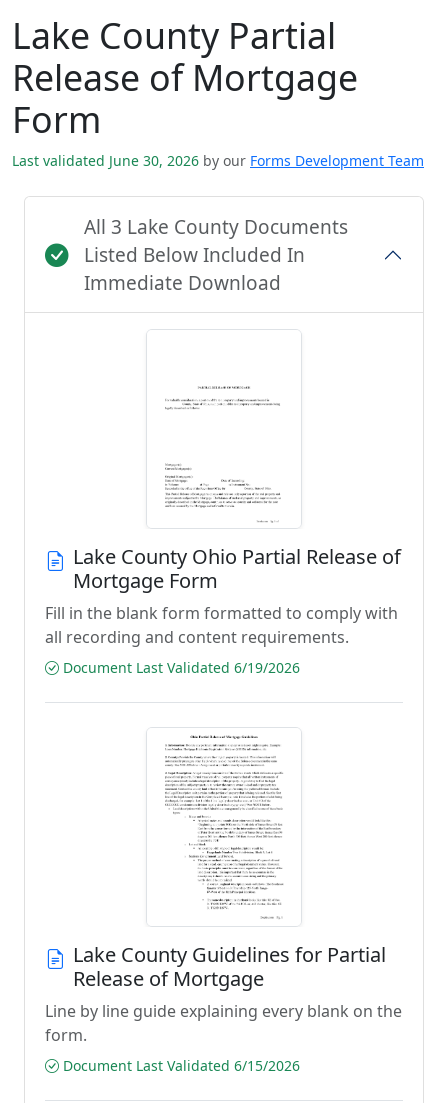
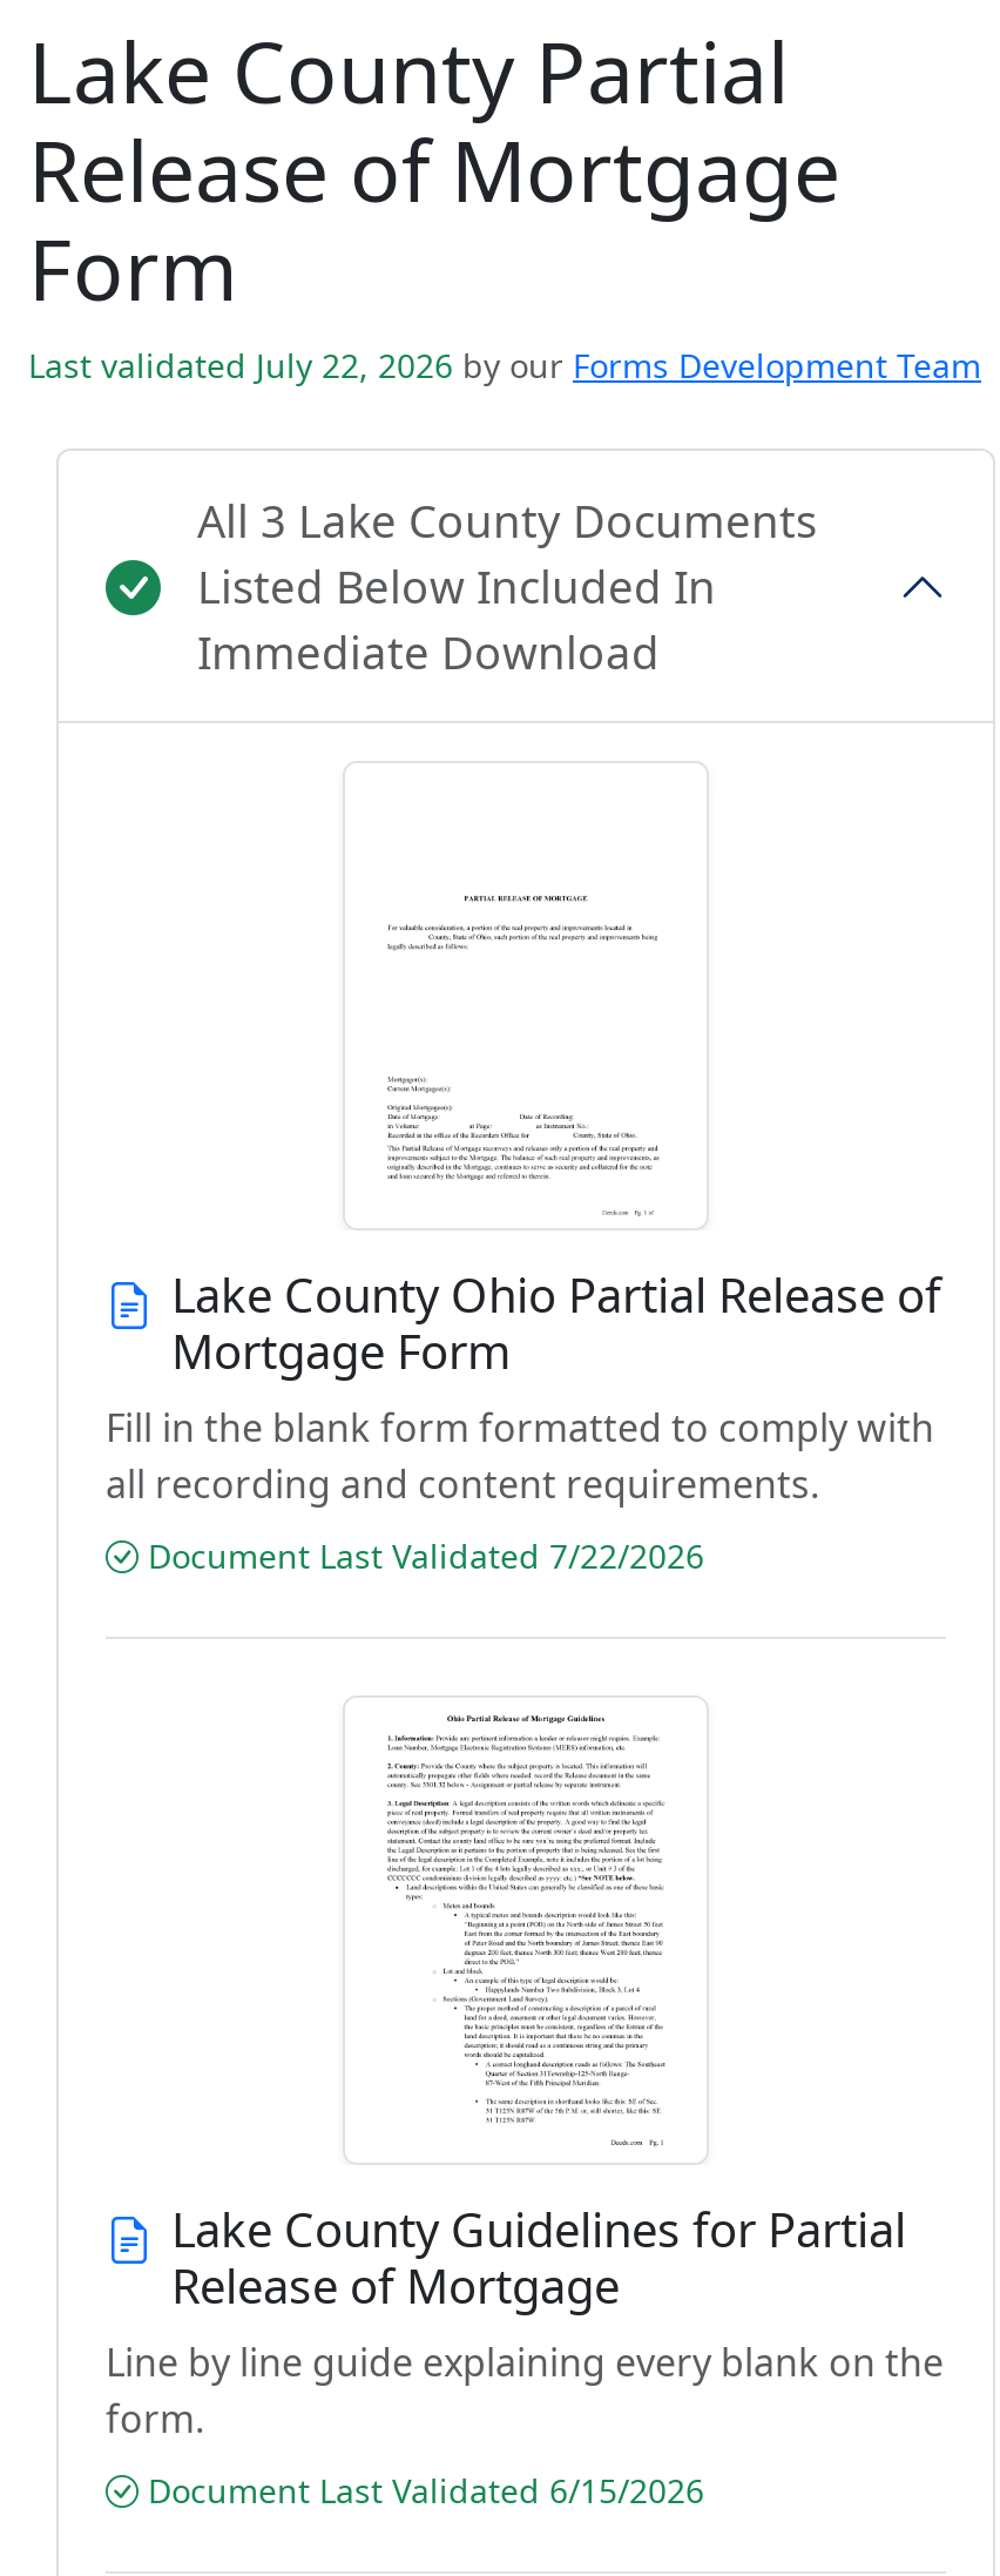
- Last validated June 30, 2026 by our Forms Development Team
+ Last validated July 22, 2026 by our Forms Development Team

- Document Last Validated 6/19/2026
+ Document Last Validated 7/22/2026
